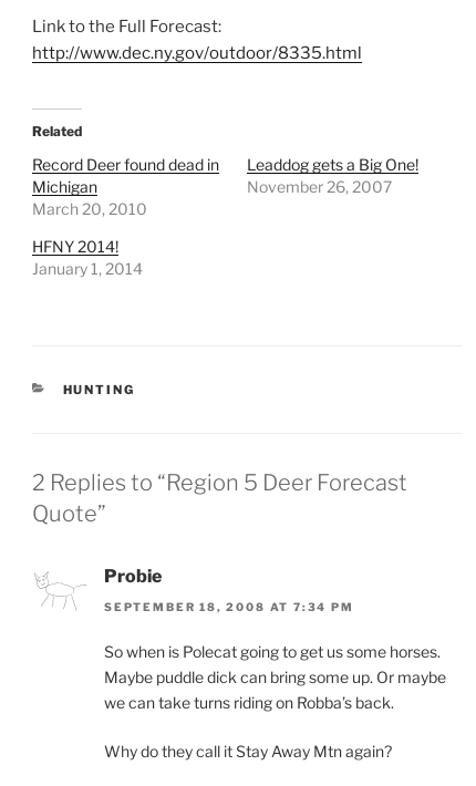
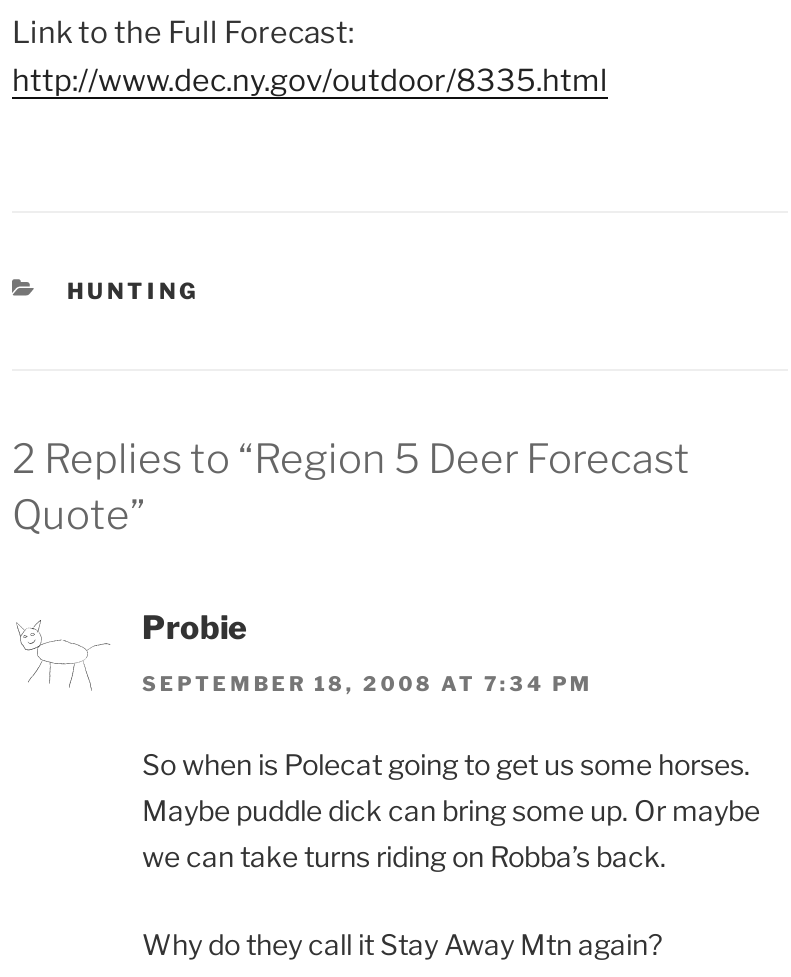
- Related
- Record Deer found dead in
- Michigan
- March 20, 2010

- Leaddog gets a Big One!
- November 26, 2007
- HFNY 2014!
- January 1, 2014
